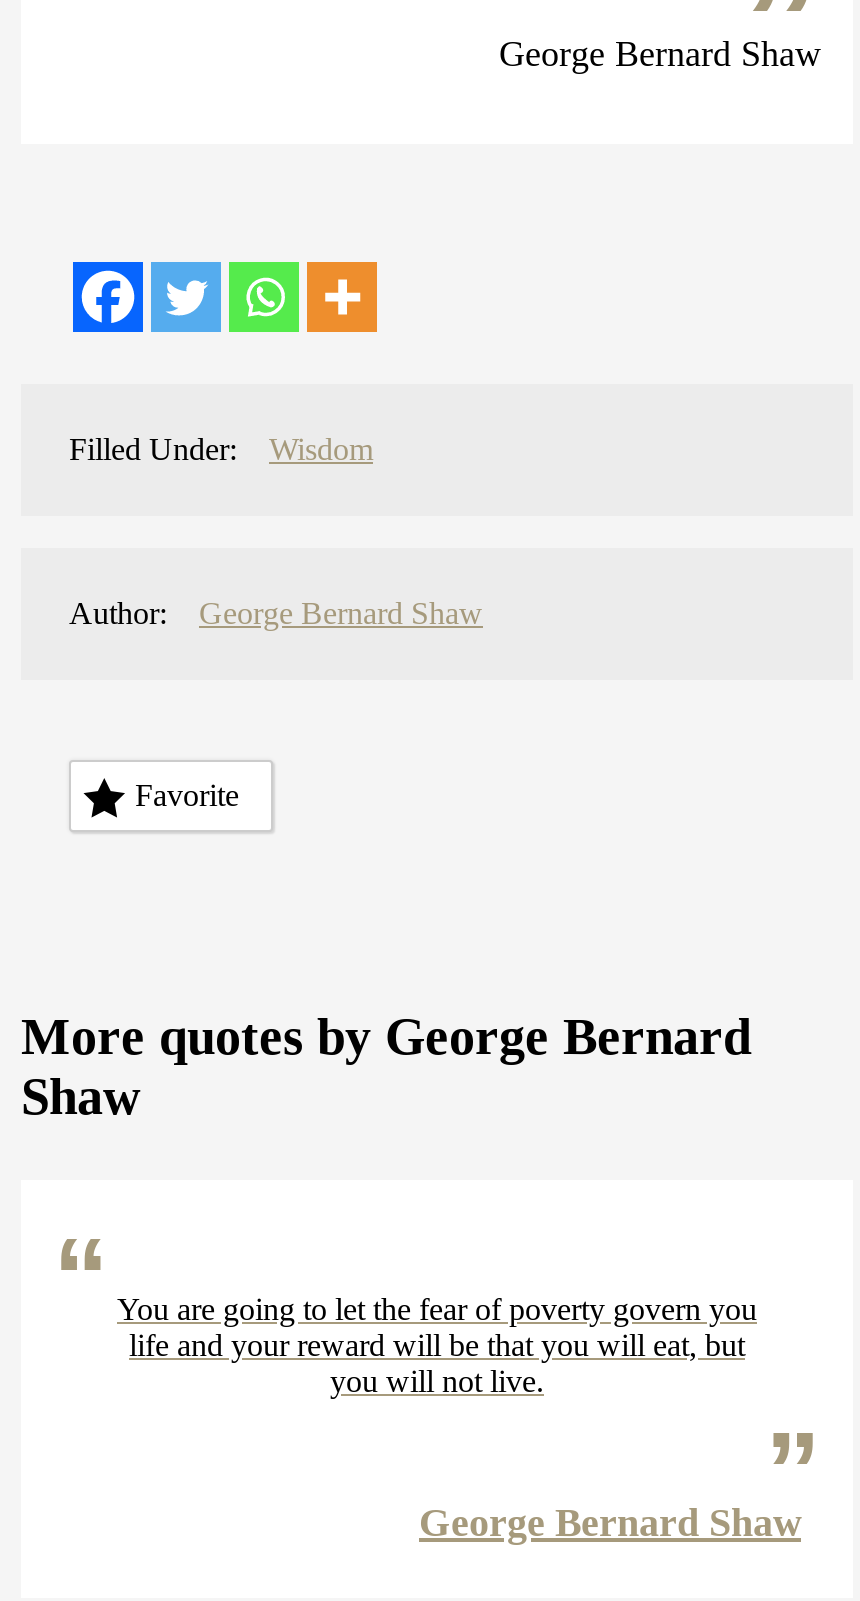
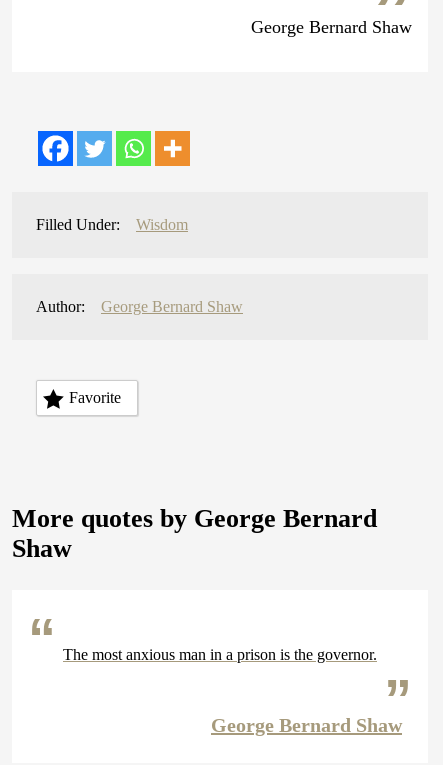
- You are going to let the fear of poverty govern you
- life and your reward will be that you will eat, but
- you will not live.
+ The most anxious man in a prison is the governor.
